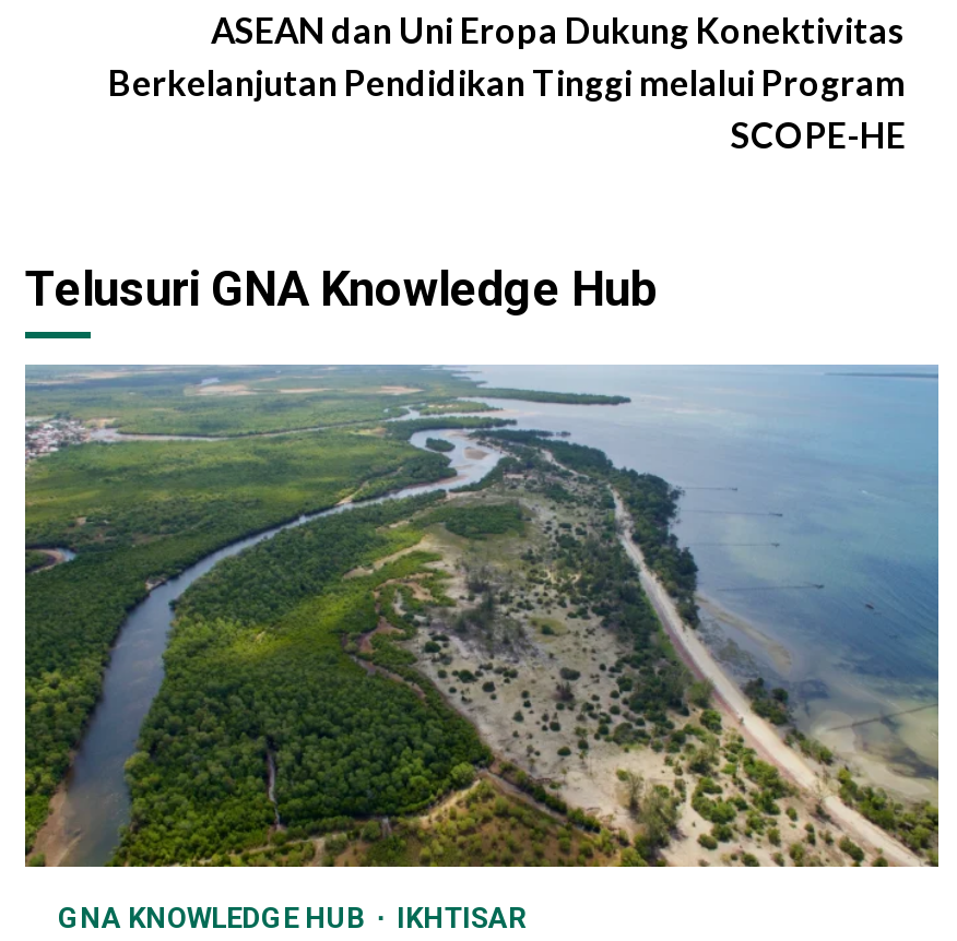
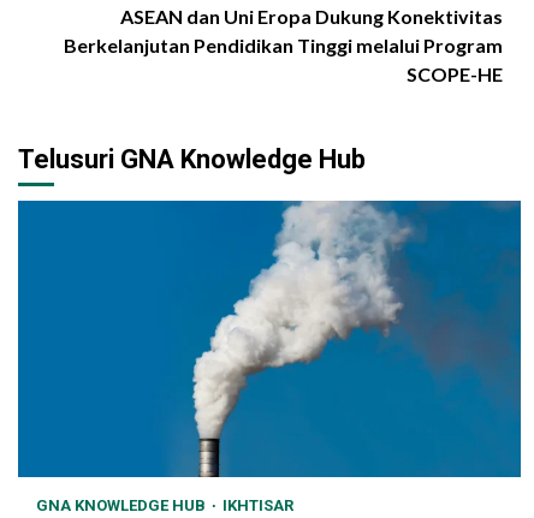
- [image]
+ [image]
